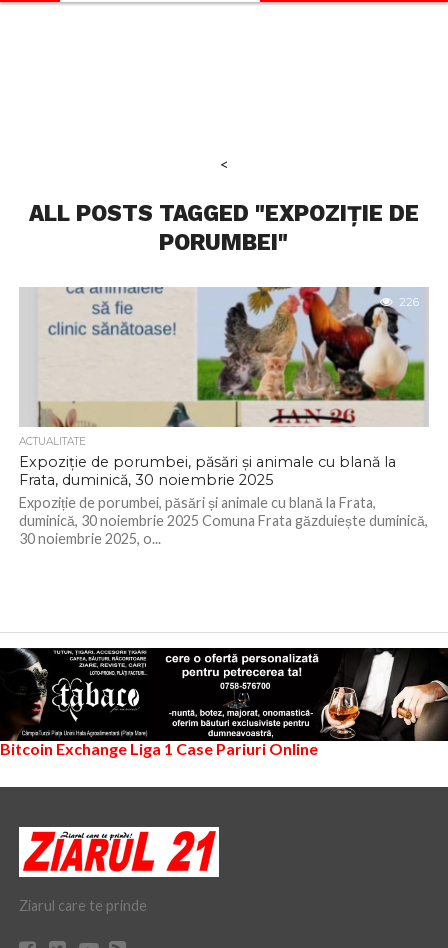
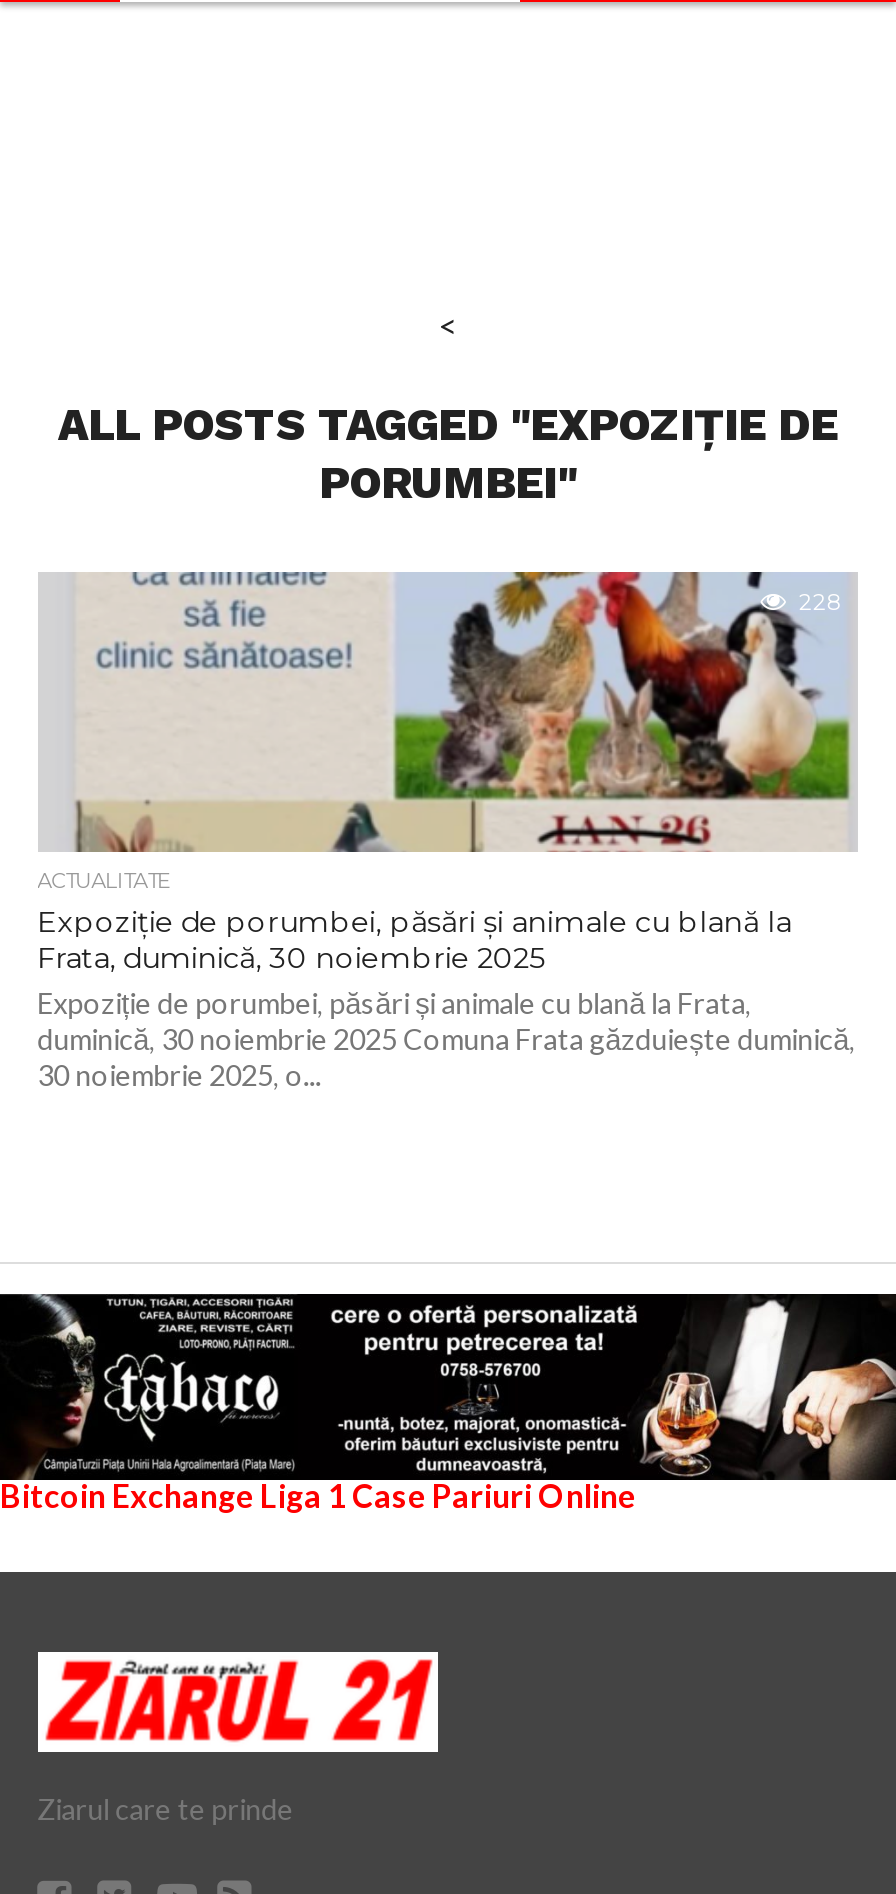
- 226
+ 228
